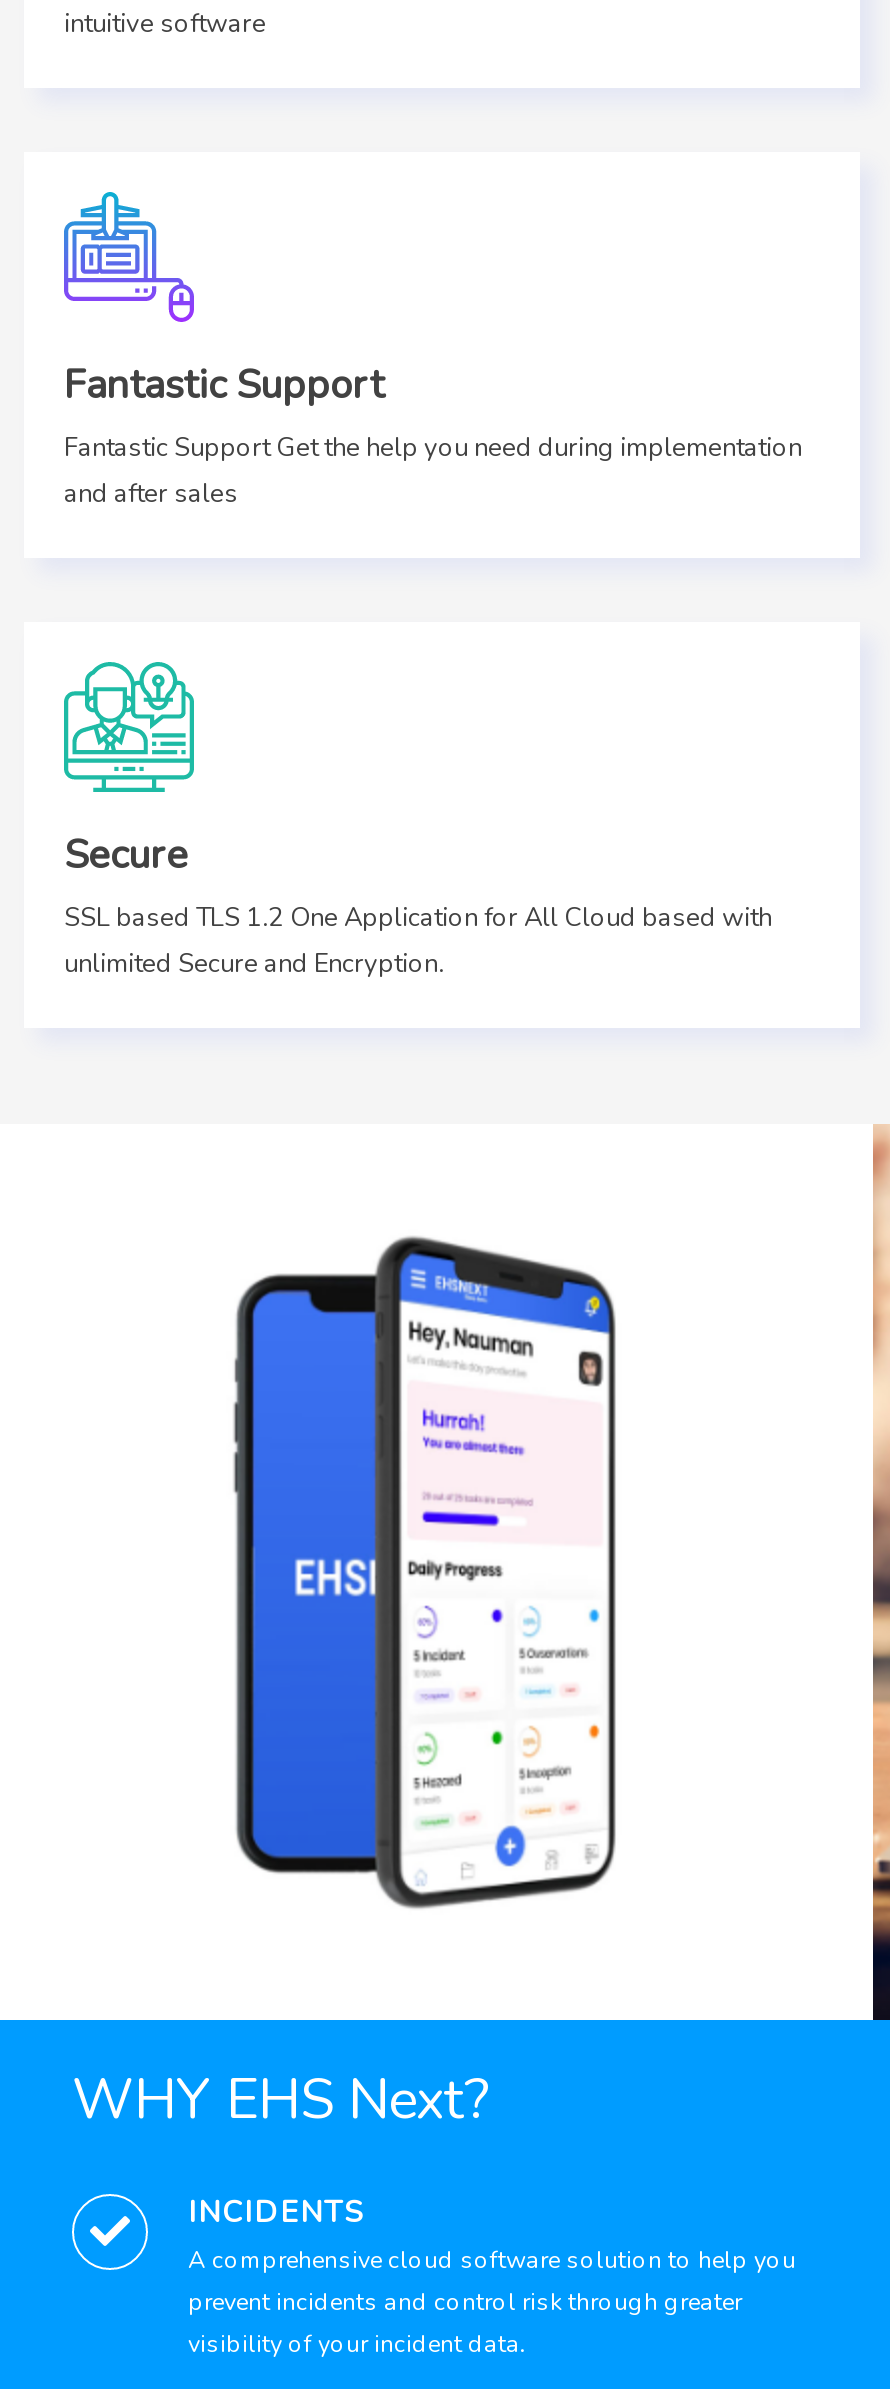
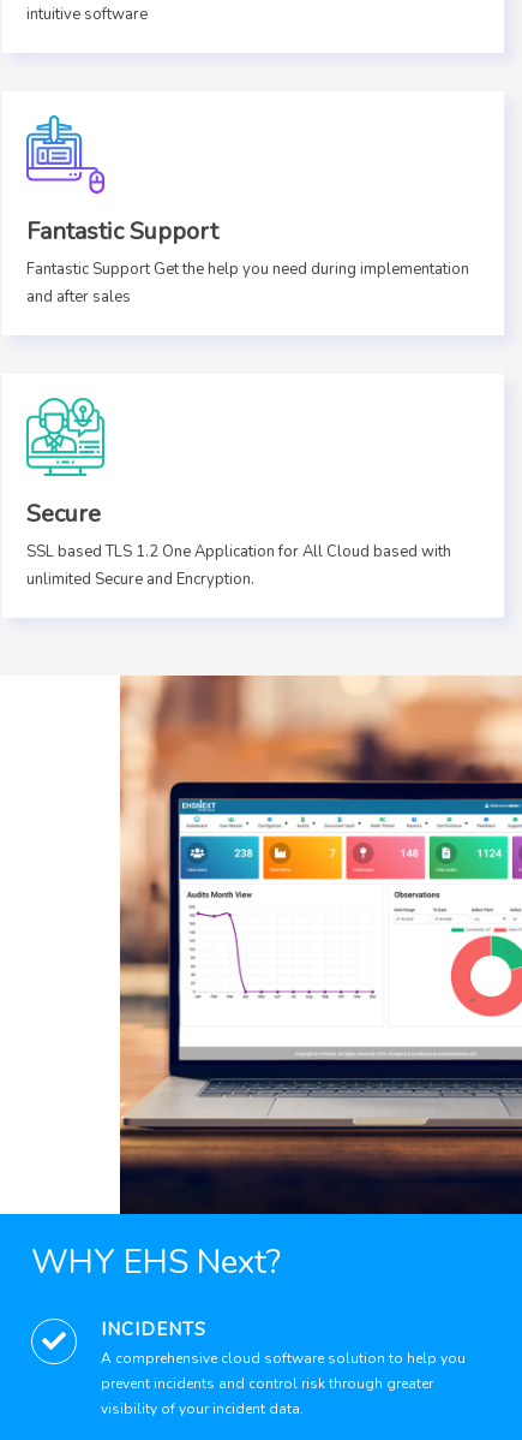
- [image]
+ [image]
